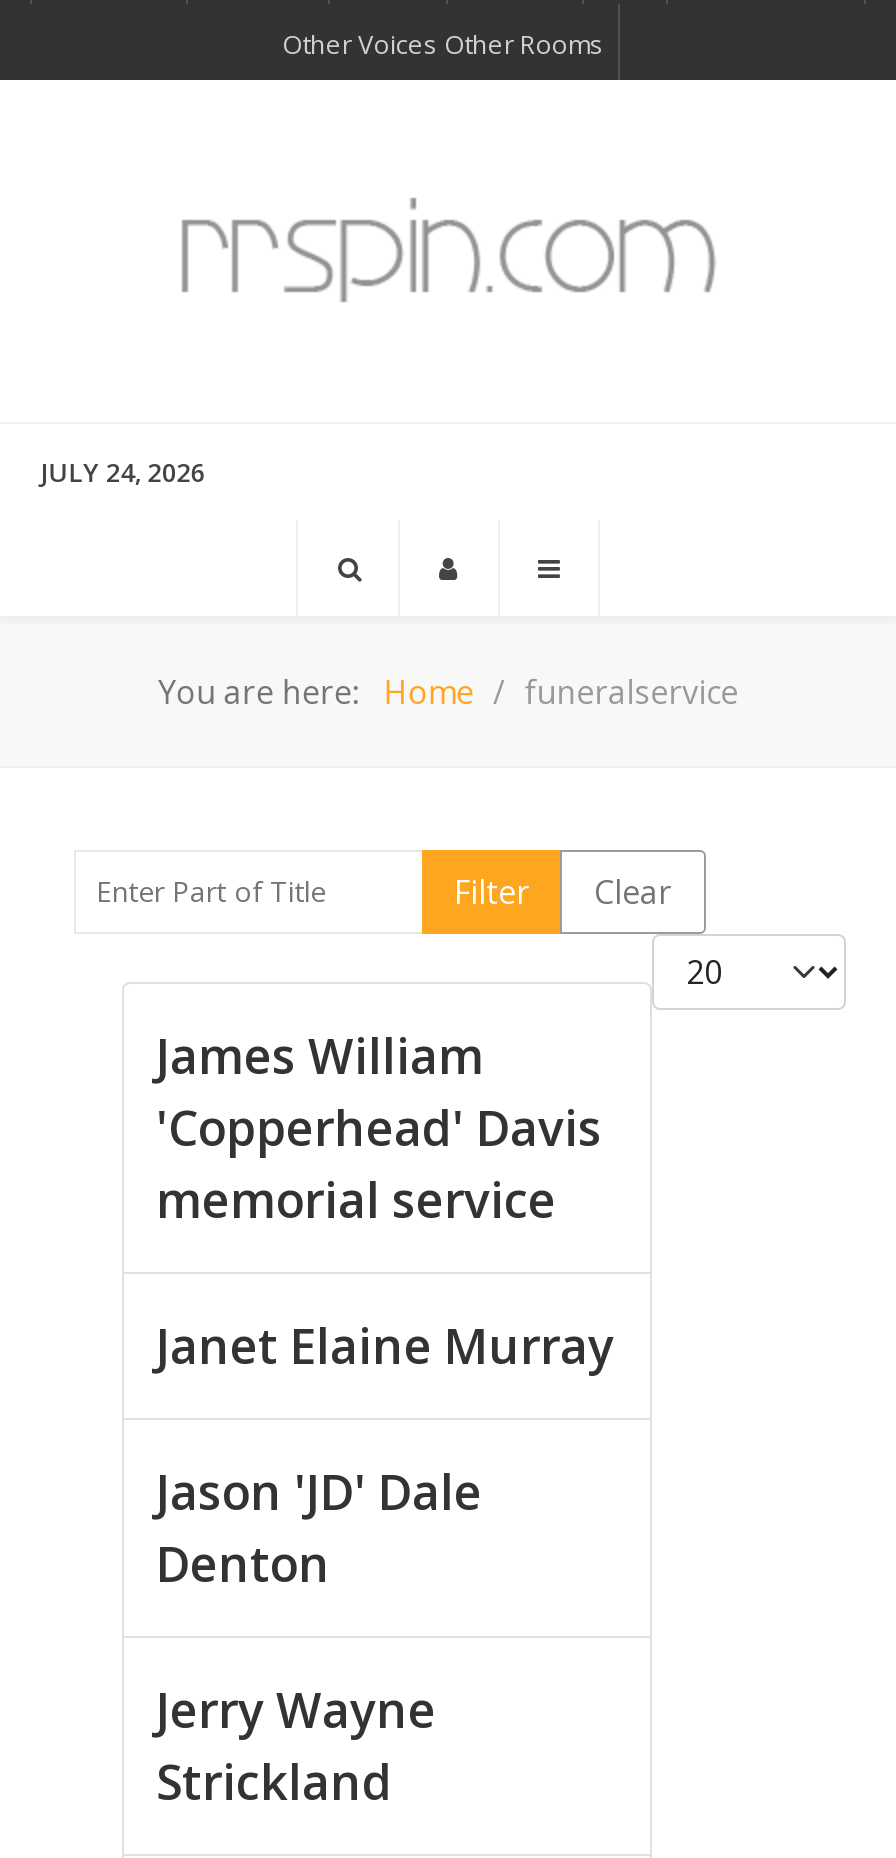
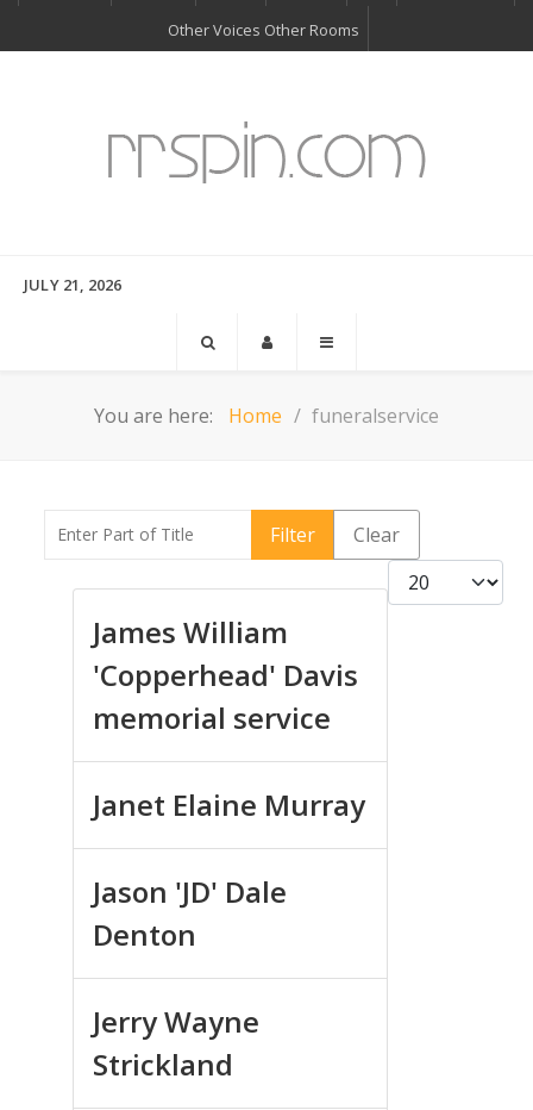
- JULY 24, 2026
+ JULY 21, 2026
